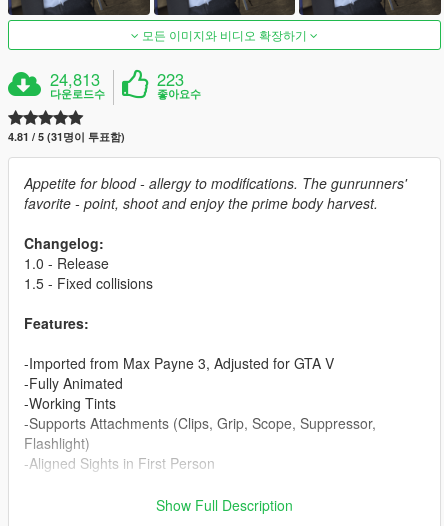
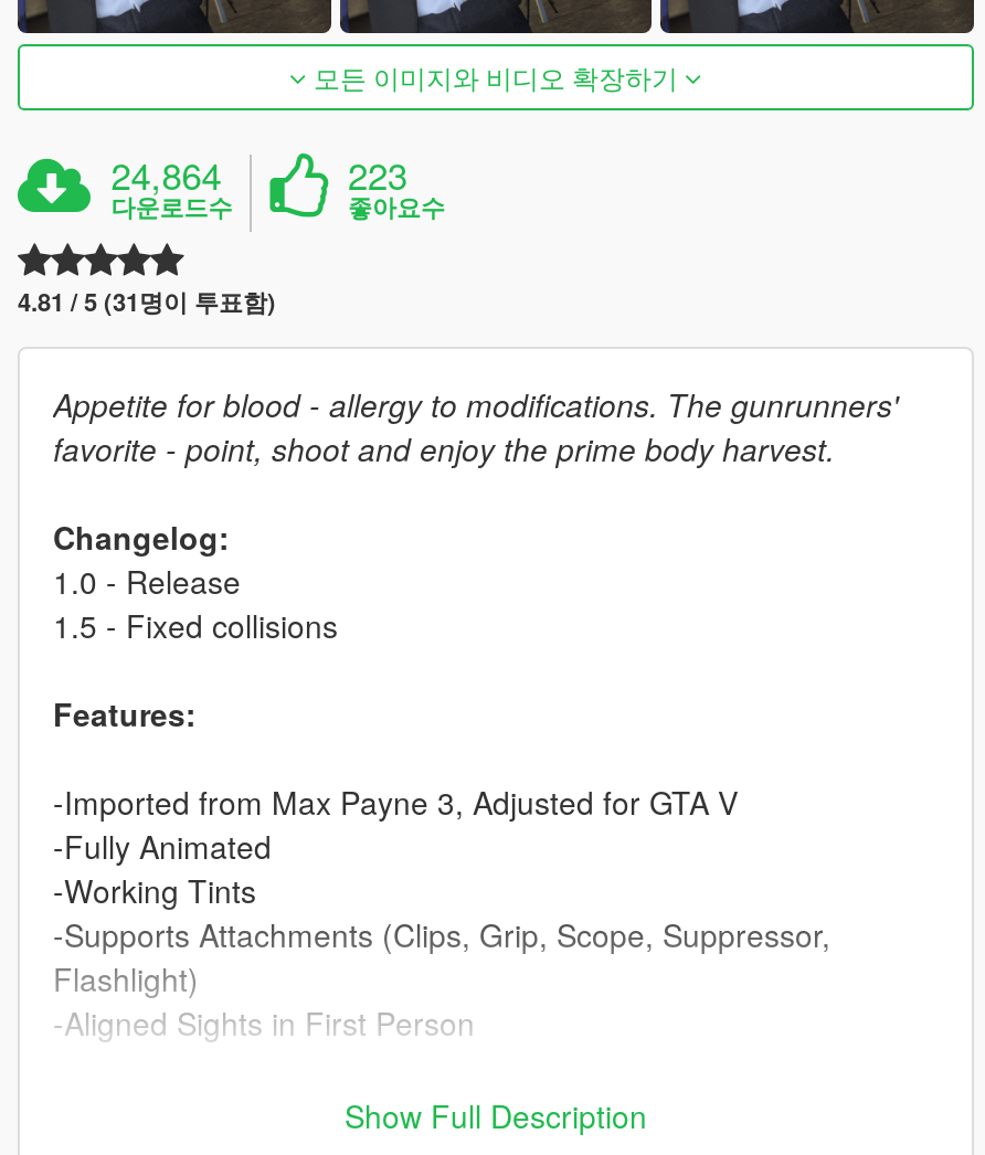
- 24,813
+ 24,864
